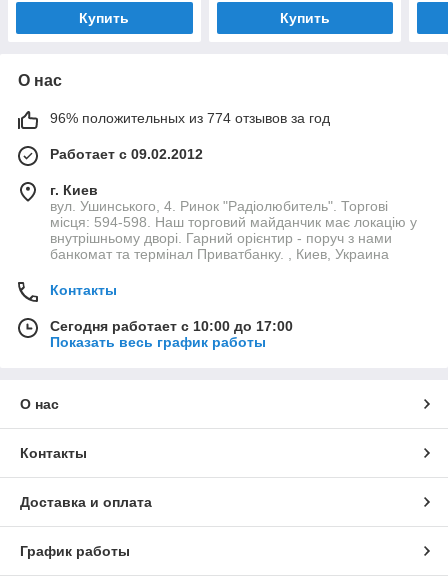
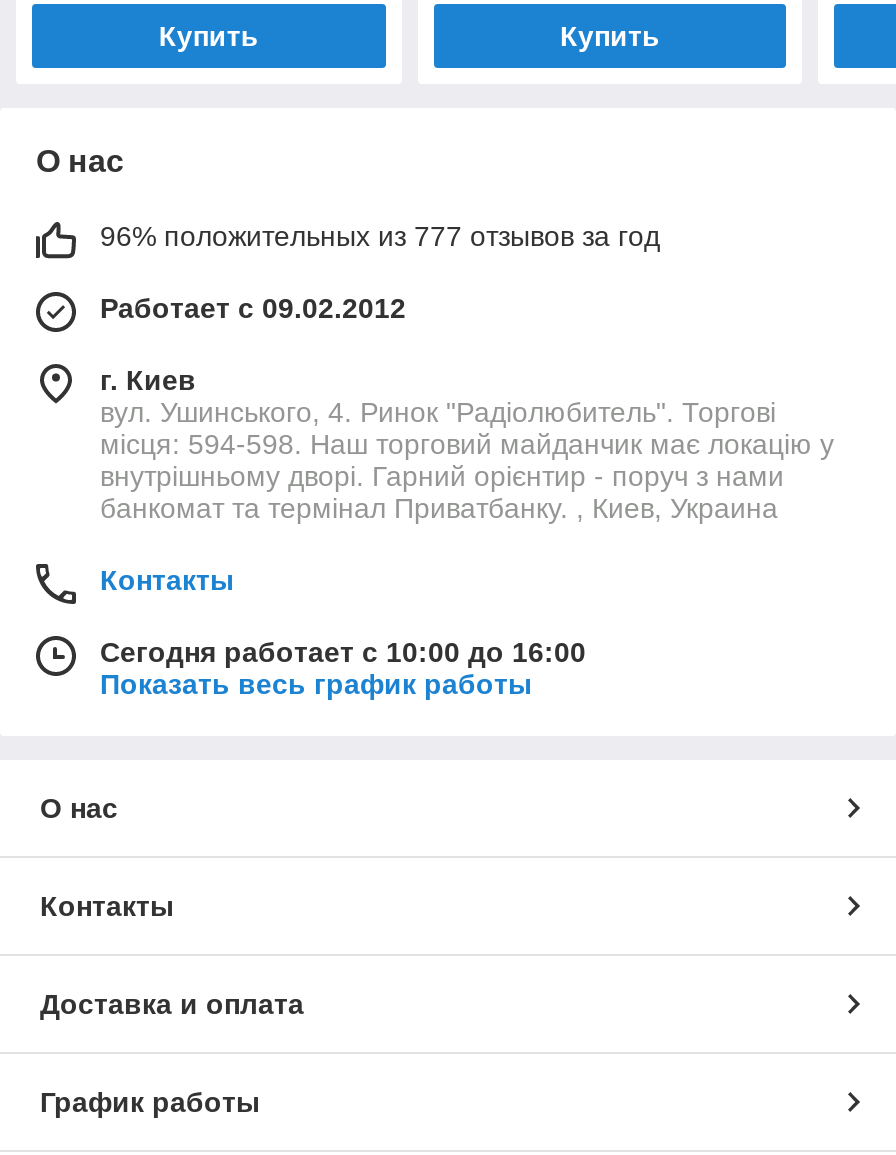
- 96% положительных из 774 отзывов за год
+ 96% положительных из 777 отзывов за год

- Сегодня работает с 10:00 до 17:00
+ Сегодня работает с 10:00 до 16:00
